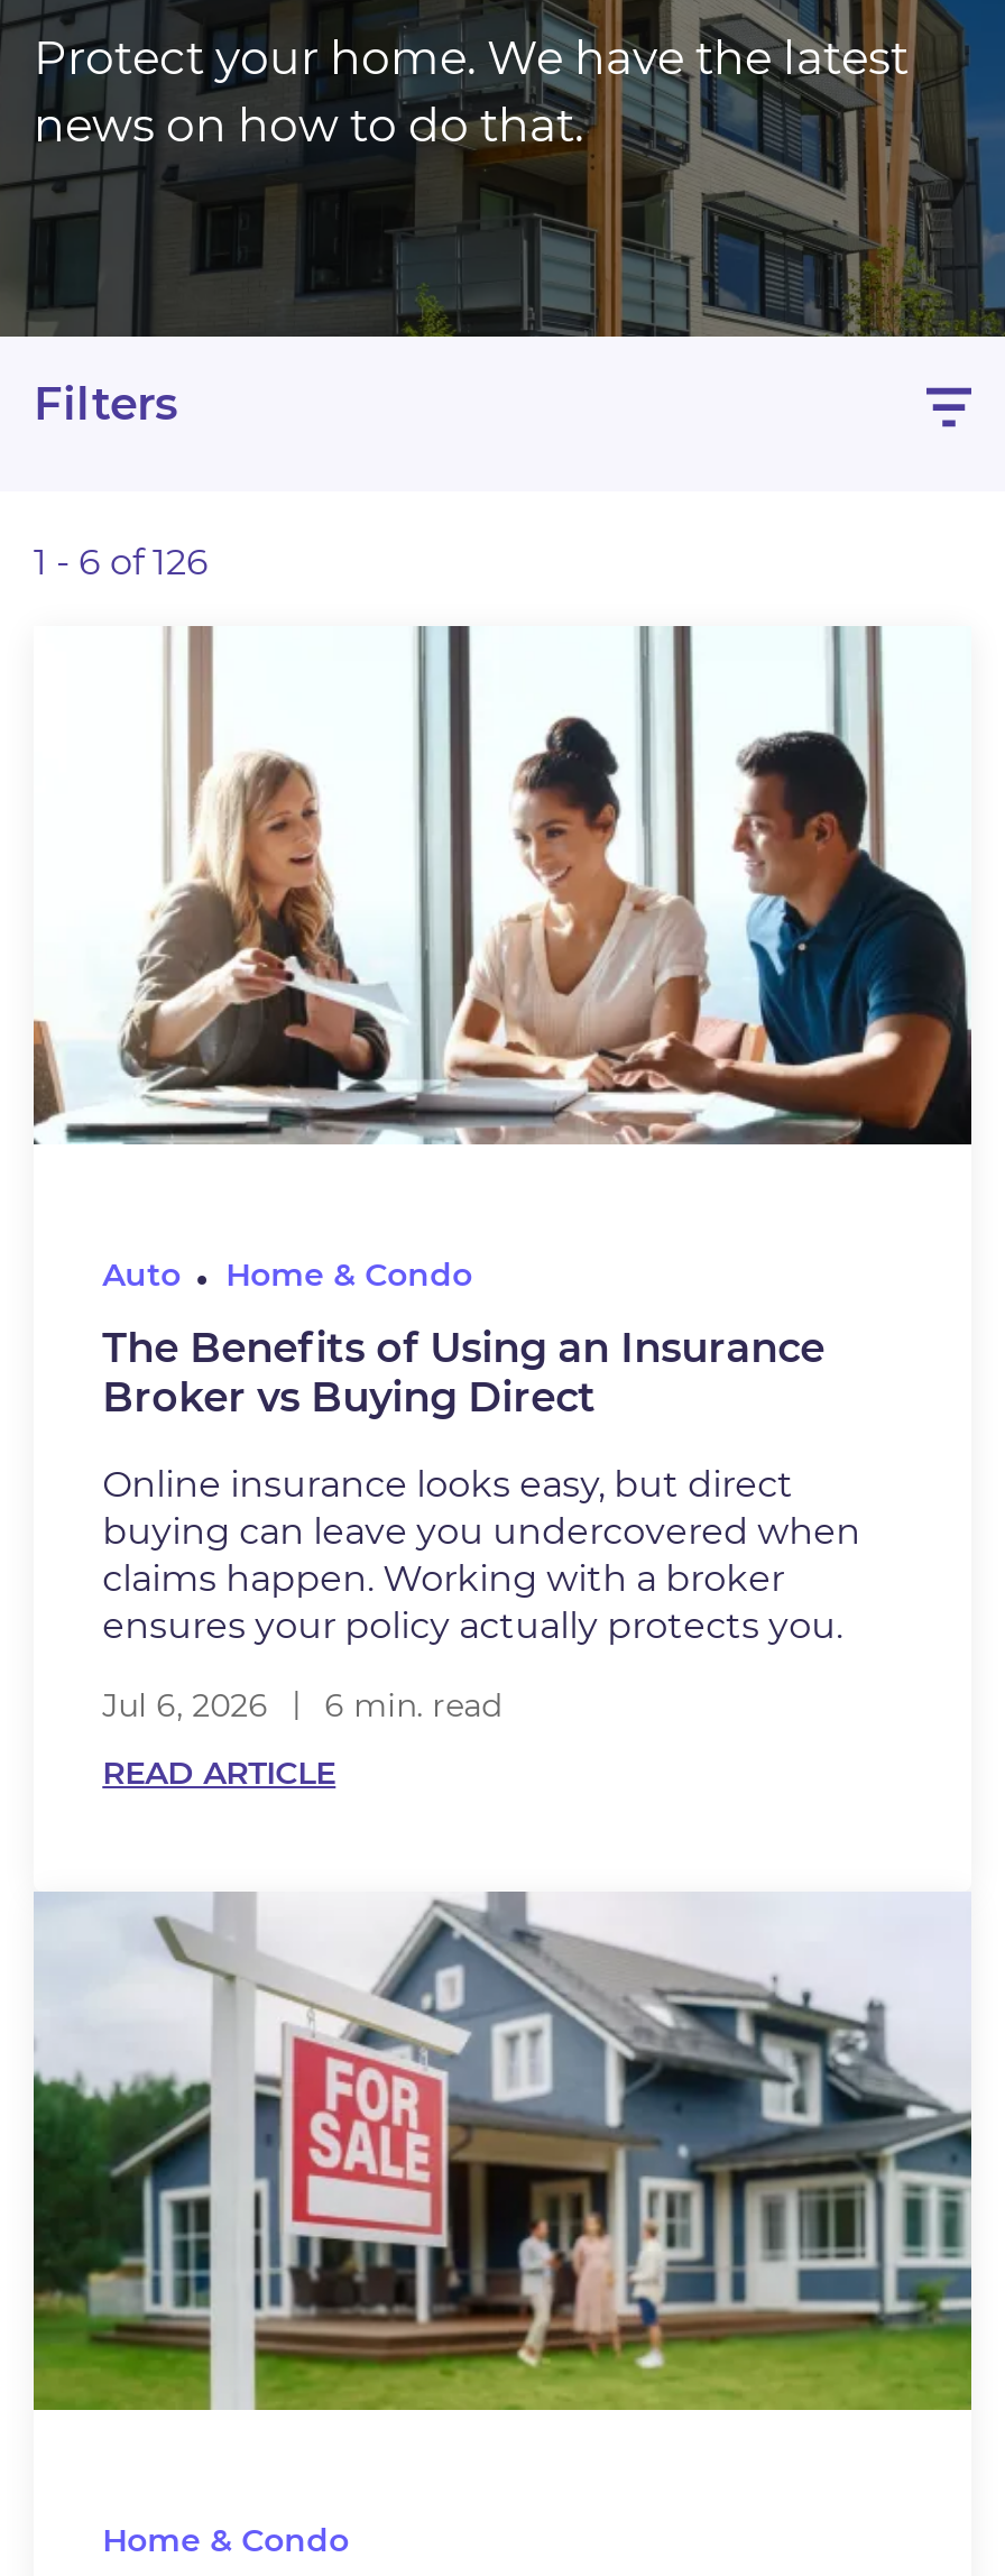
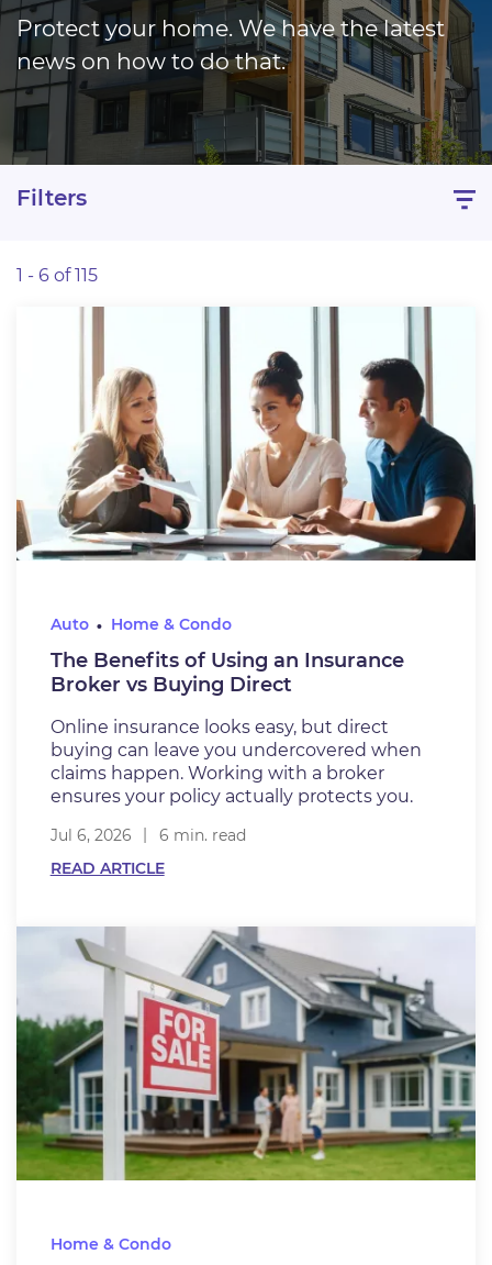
- 1 - 6 of 126
+ 1 - 6 of 115
